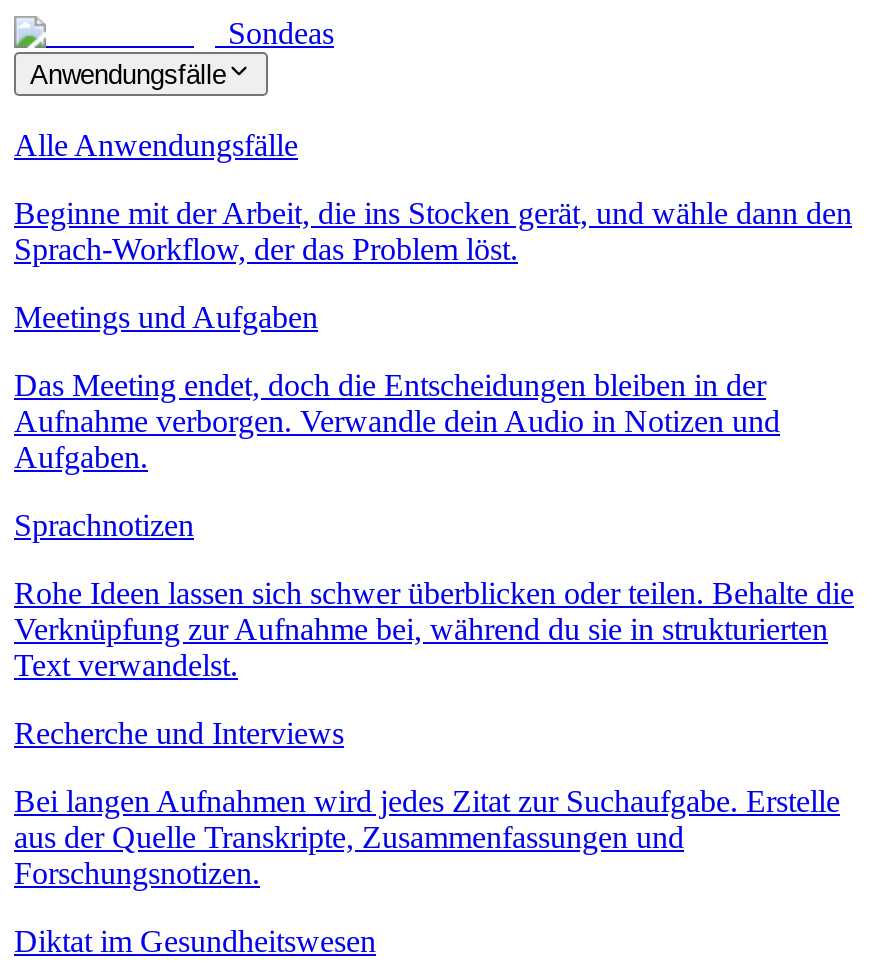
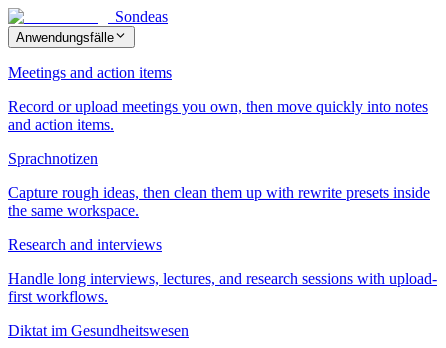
- Alle Anwendungsfälle
- Beginne mit der Arbeit, die ins Stocken gerät, und wähle dann den
- Sprach-Workflow, der das Problem löst.
- Meetings und Aufgaben
- Das Meeting endet, doch die Entscheidungen bleiben in der
- Aufnahme verborgen. Verwandle dein Audio in Notizen und
- Aufgaben.
+ Meetings and action items
+ Record or upload meetings you own, then move quickly into notes
+ and action items.

- Rohe Ideen lassen sich schwer überblicken oder teilen. Behalte die
- Verknüpfung zur Aufnahme bei, während du sie in strukturierten
- Text verwandelst.
+ Capture rough ideas, then clean them up with rewrite presets inside
+ the same workspace.

- Recherche und Interviews
+ Research and interviews

- Bei langen Aufnahmen wird jedes Zitat zur Suchaufgabe. Erstelle
- aus der Quelle Transkripte, Zusammenfassungen und
- Forschungsnotizen.
+ Handle long interviews, lectures, and research sessions with upload-
+ first workflows.
